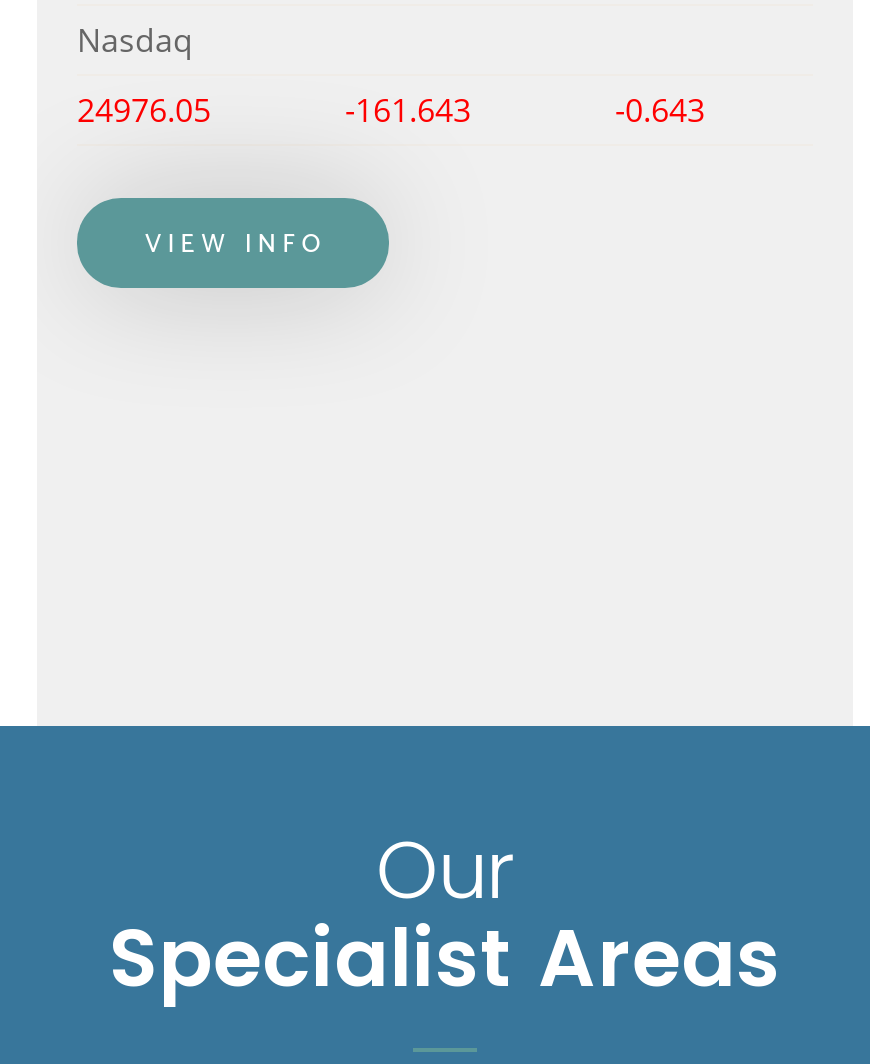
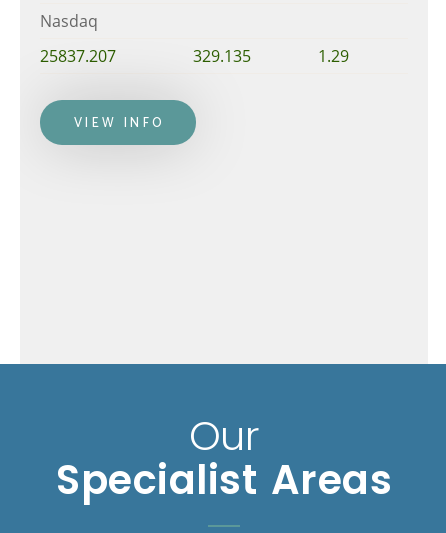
- 24976.05
+ 25837.207

- -161.643
+ 329.135

- -0.643
+ 1.29
